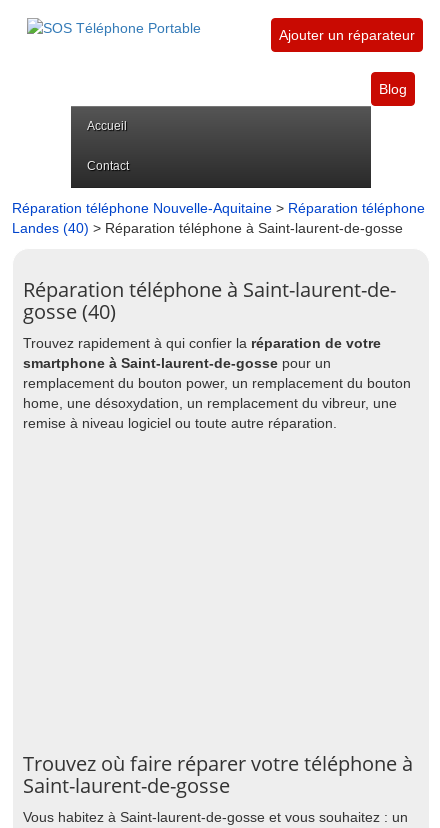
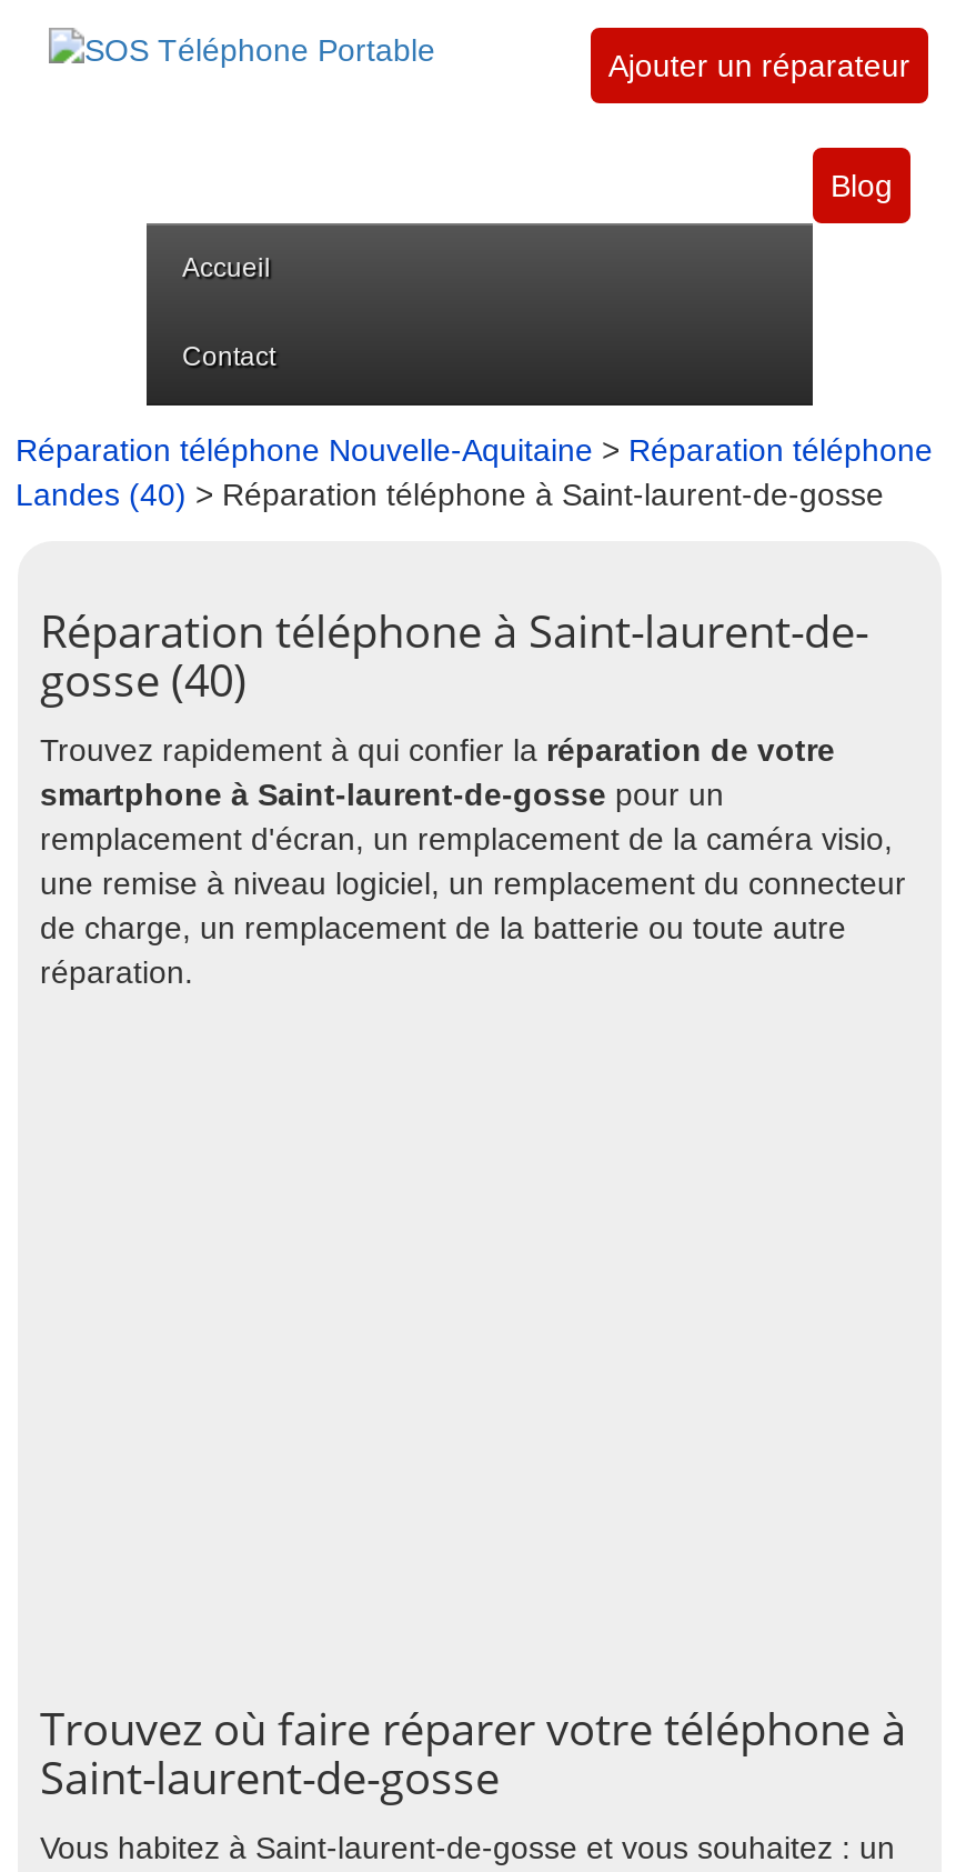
- remplacement du bouton power, un remplacement du bouton
- home, une désoxydation, un remplacement du vibreur, une
- remise à niveau logiciel ou toute autre réparation.
+ remplacement d'écran, un remplacement de la caméra visio,
+ une remise à niveau logiciel, un remplacement du connecteur
+ de charge, un remplacement de la batterie ou toute autre
+ réparation.
